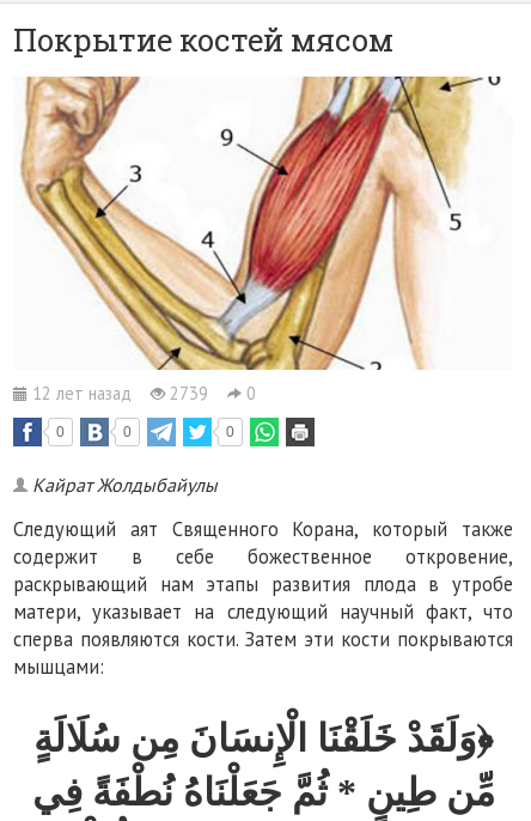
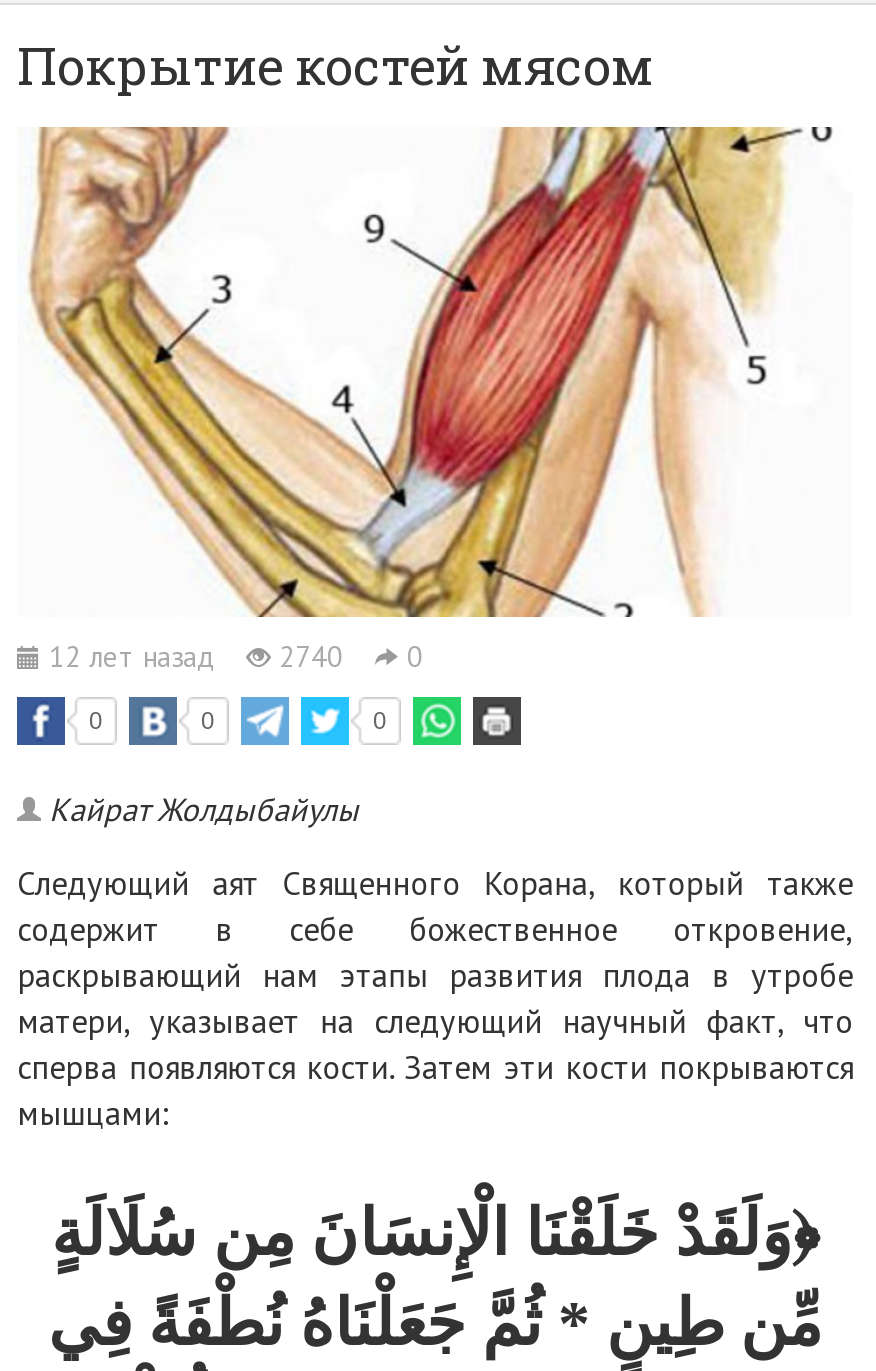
- 2739
+ 2740
